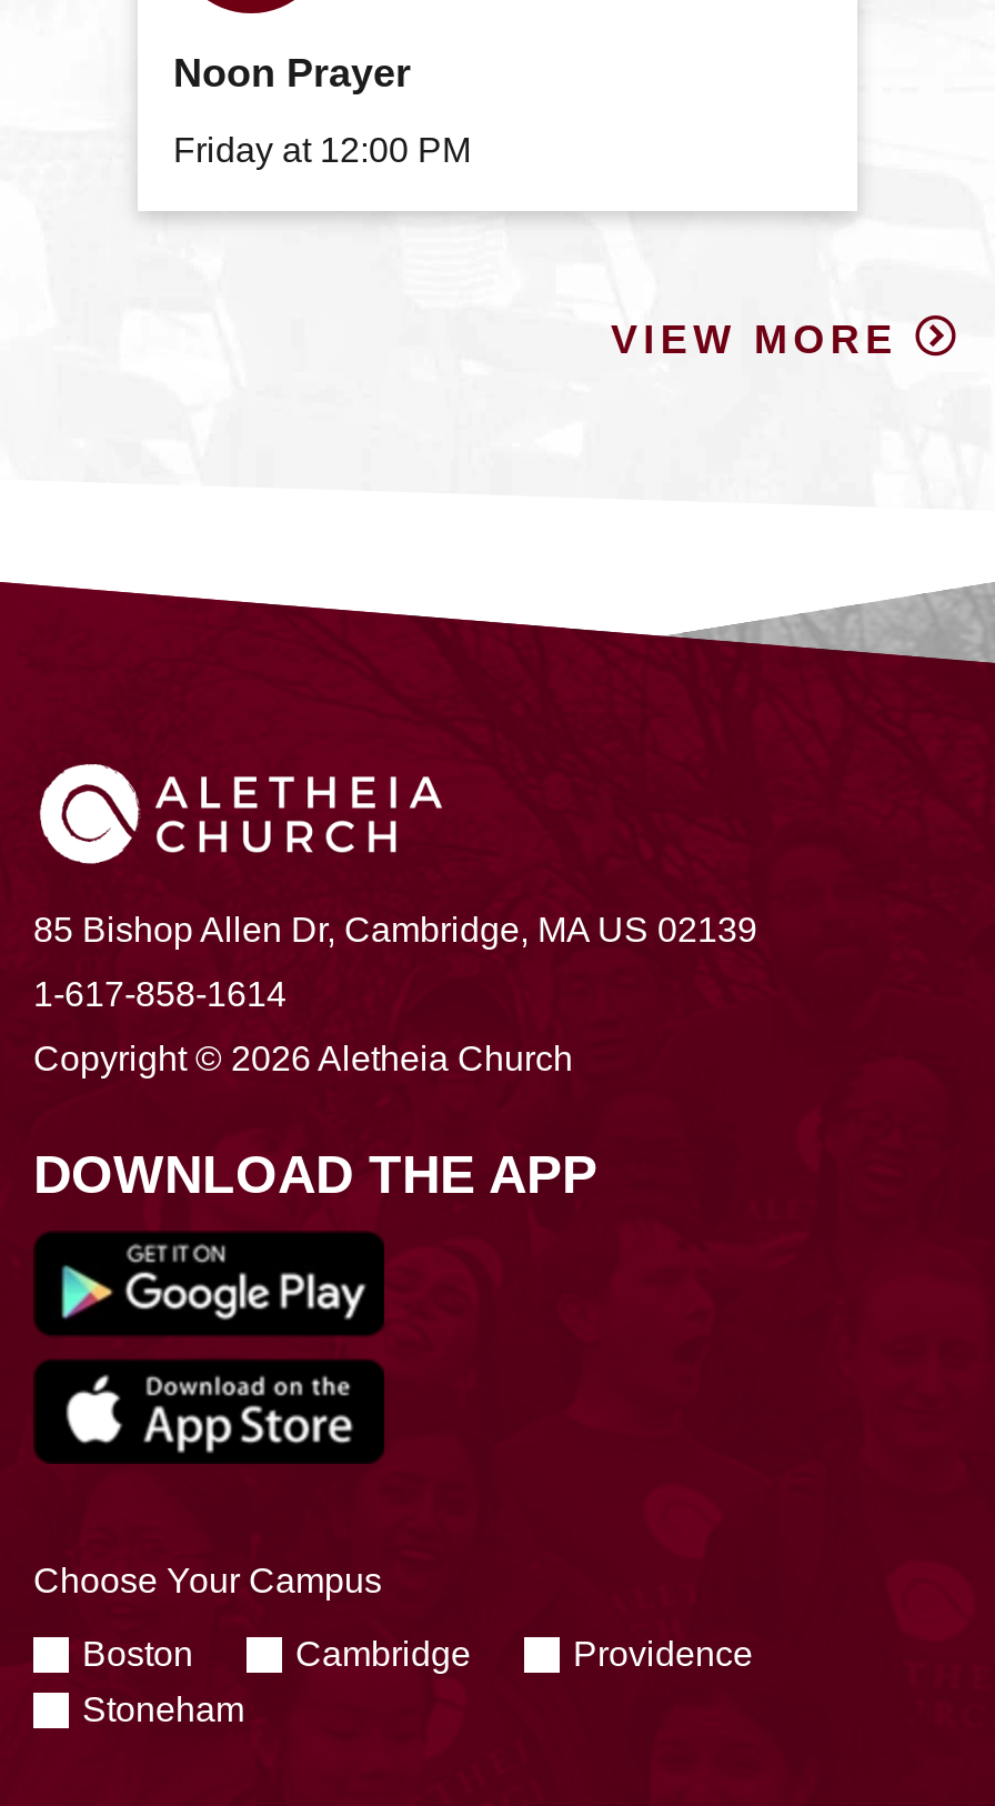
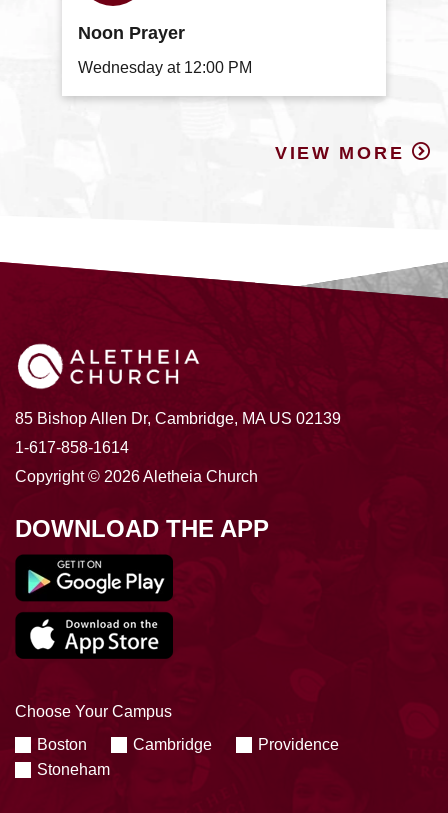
- Friday at 12:00 PM
+ Wednesday at 12:00 PM
